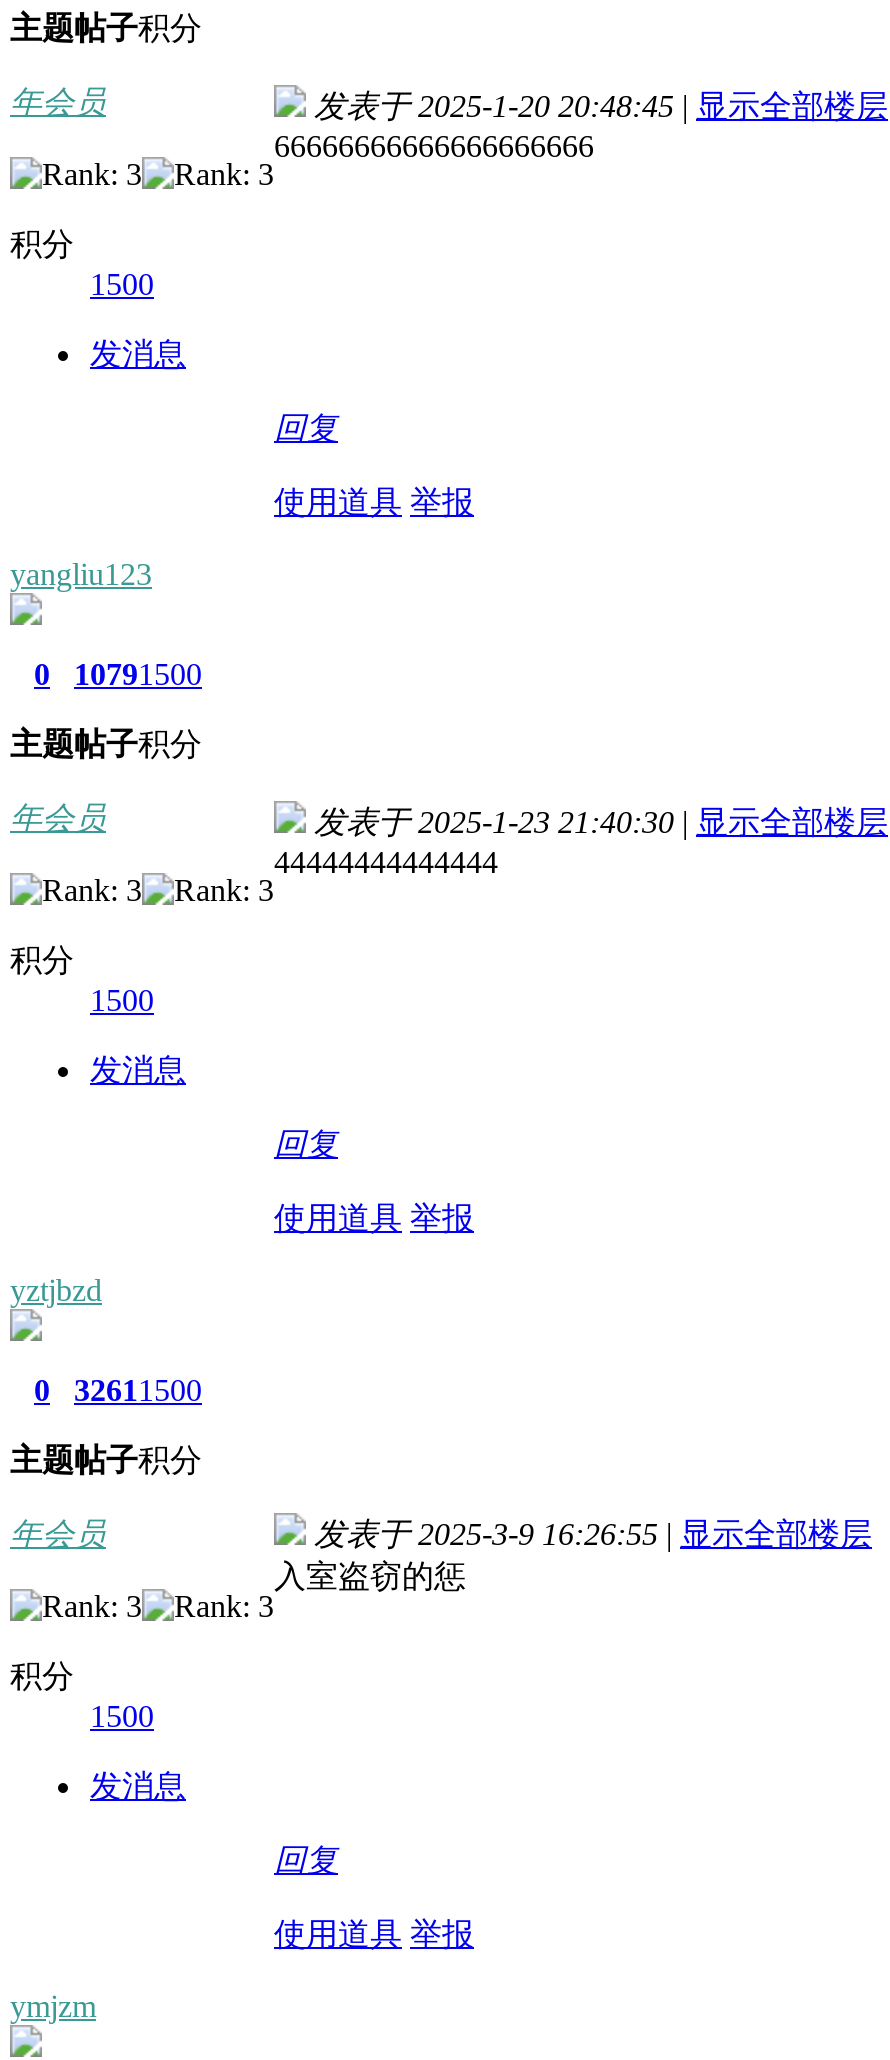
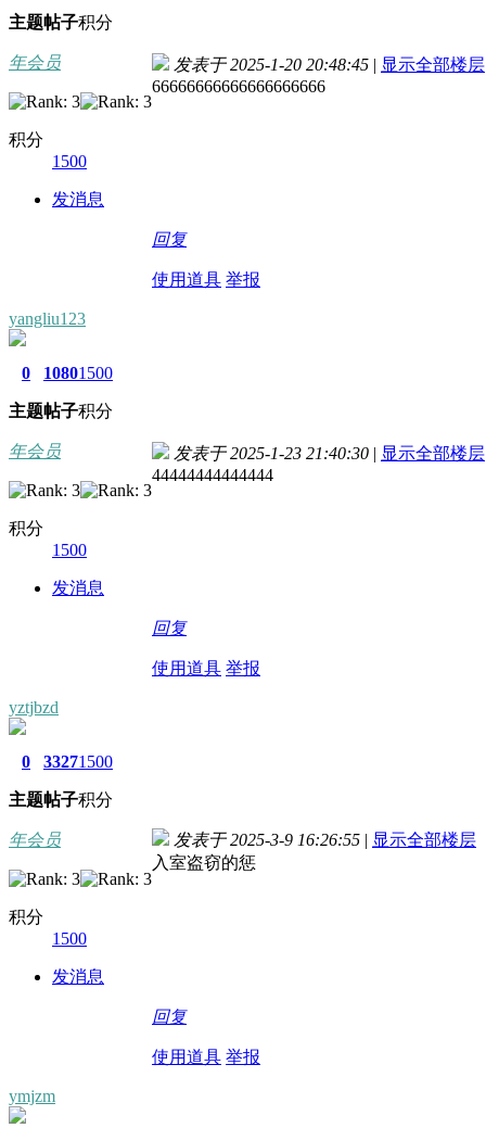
- 0 1079 1500
+ 0 1080 1500

- 0 3261 1500
+ 0 3327 1500
